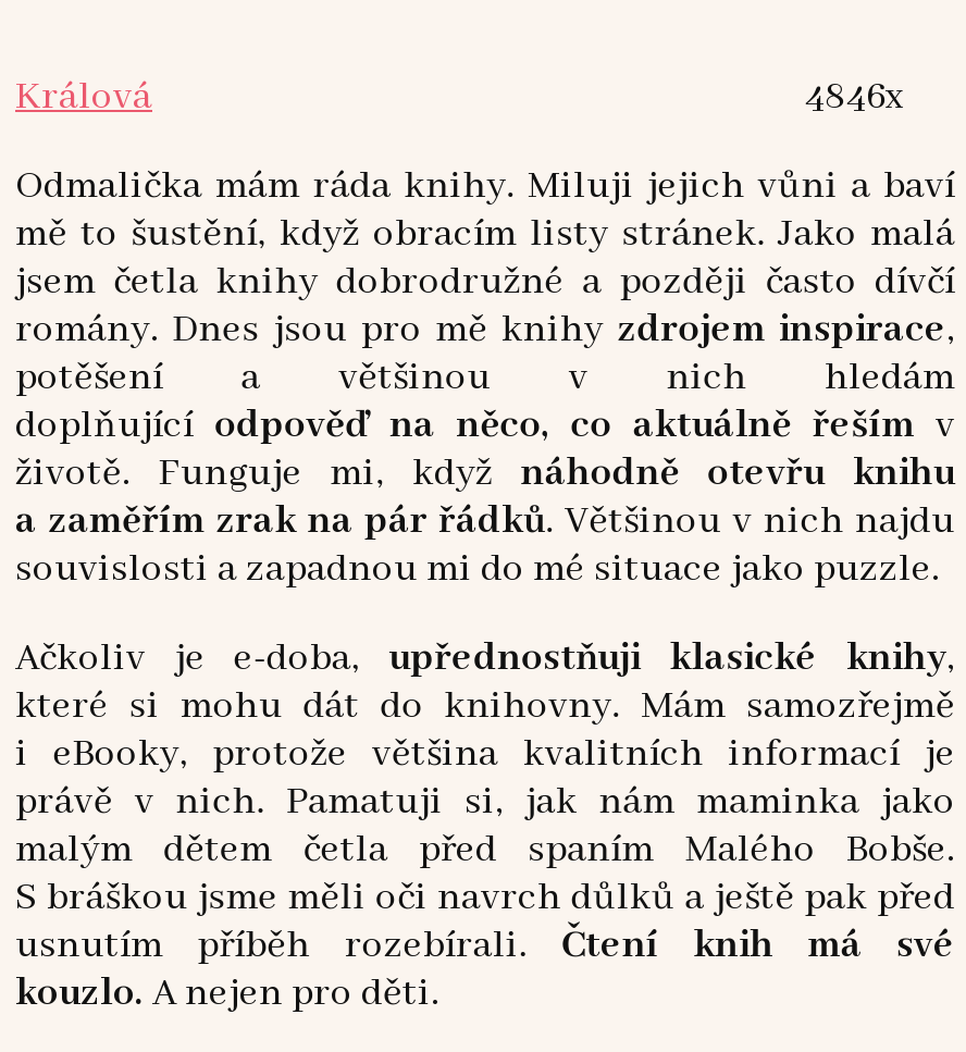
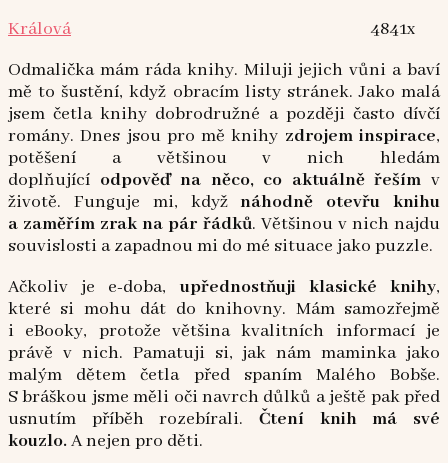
- 4846x
+ 4841x
